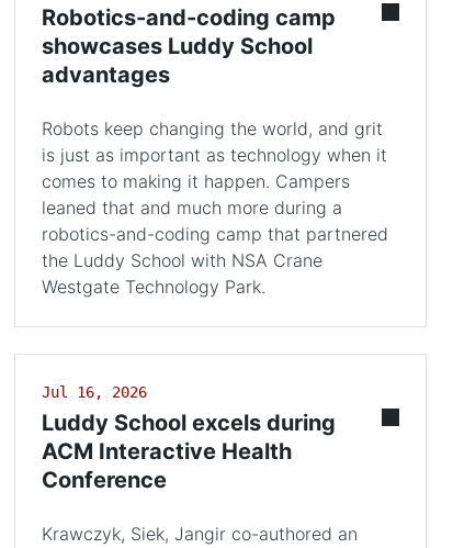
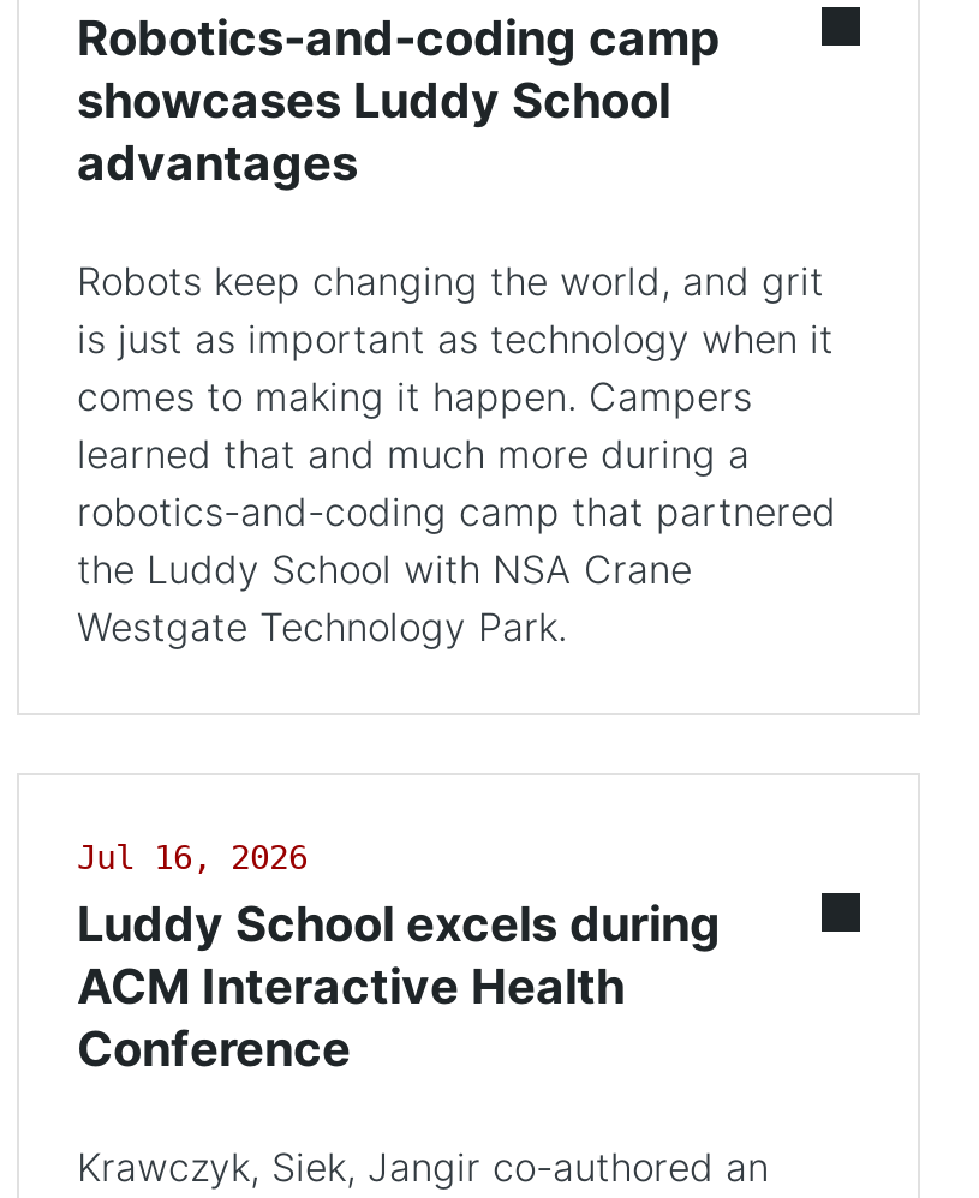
- leaned that and much more during a
+ learned that and much more during a
